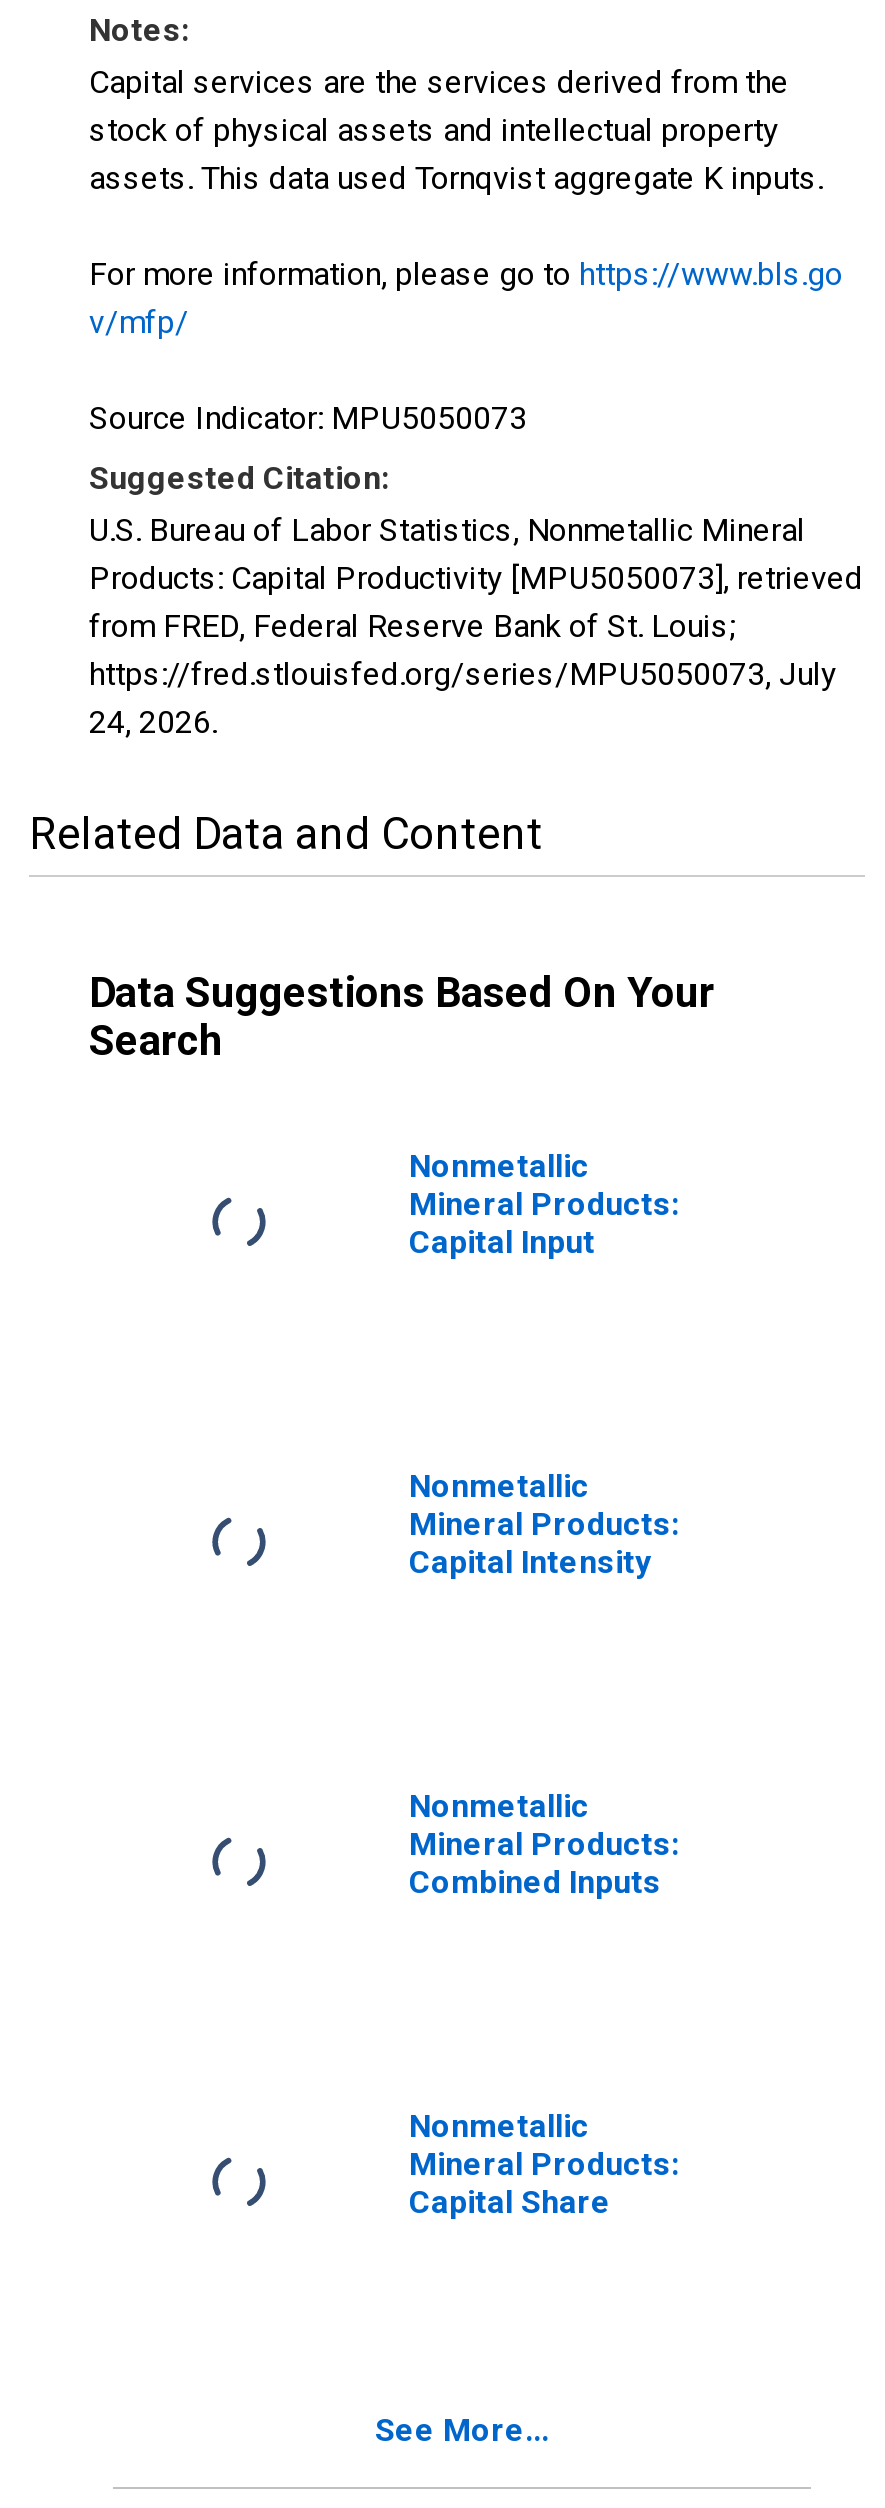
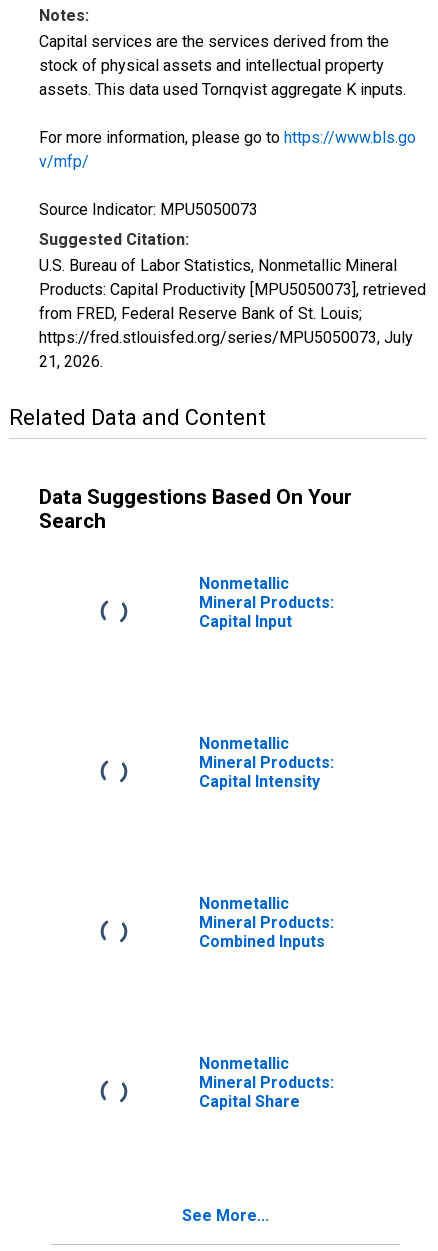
- 24, 2026.
+ 21, 2026.
